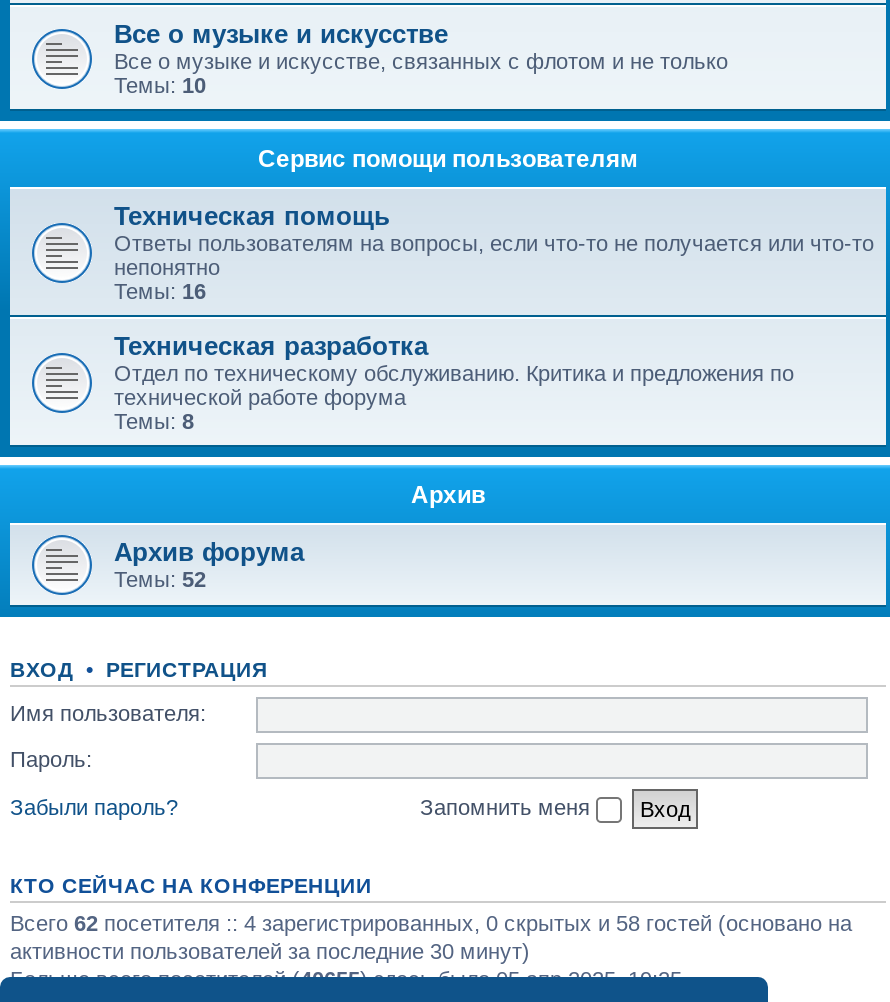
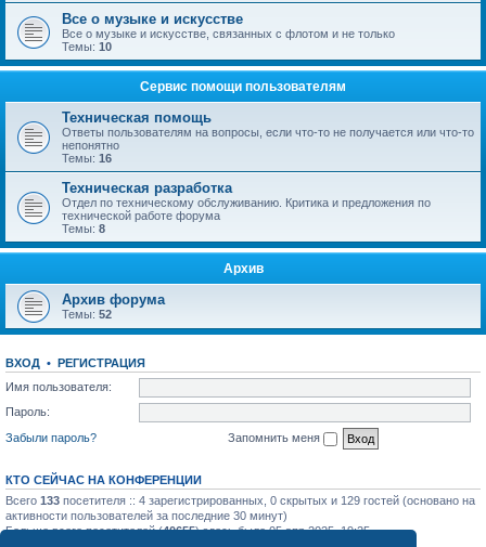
- Всего 62 посетителя :: 4 зарегистрированных, 0 скрытых и 58 гостей (основано на
+ Всего 133 посетителя :: 4 зарегистрированных, 0 скрытых и 129 гостей (основано на
